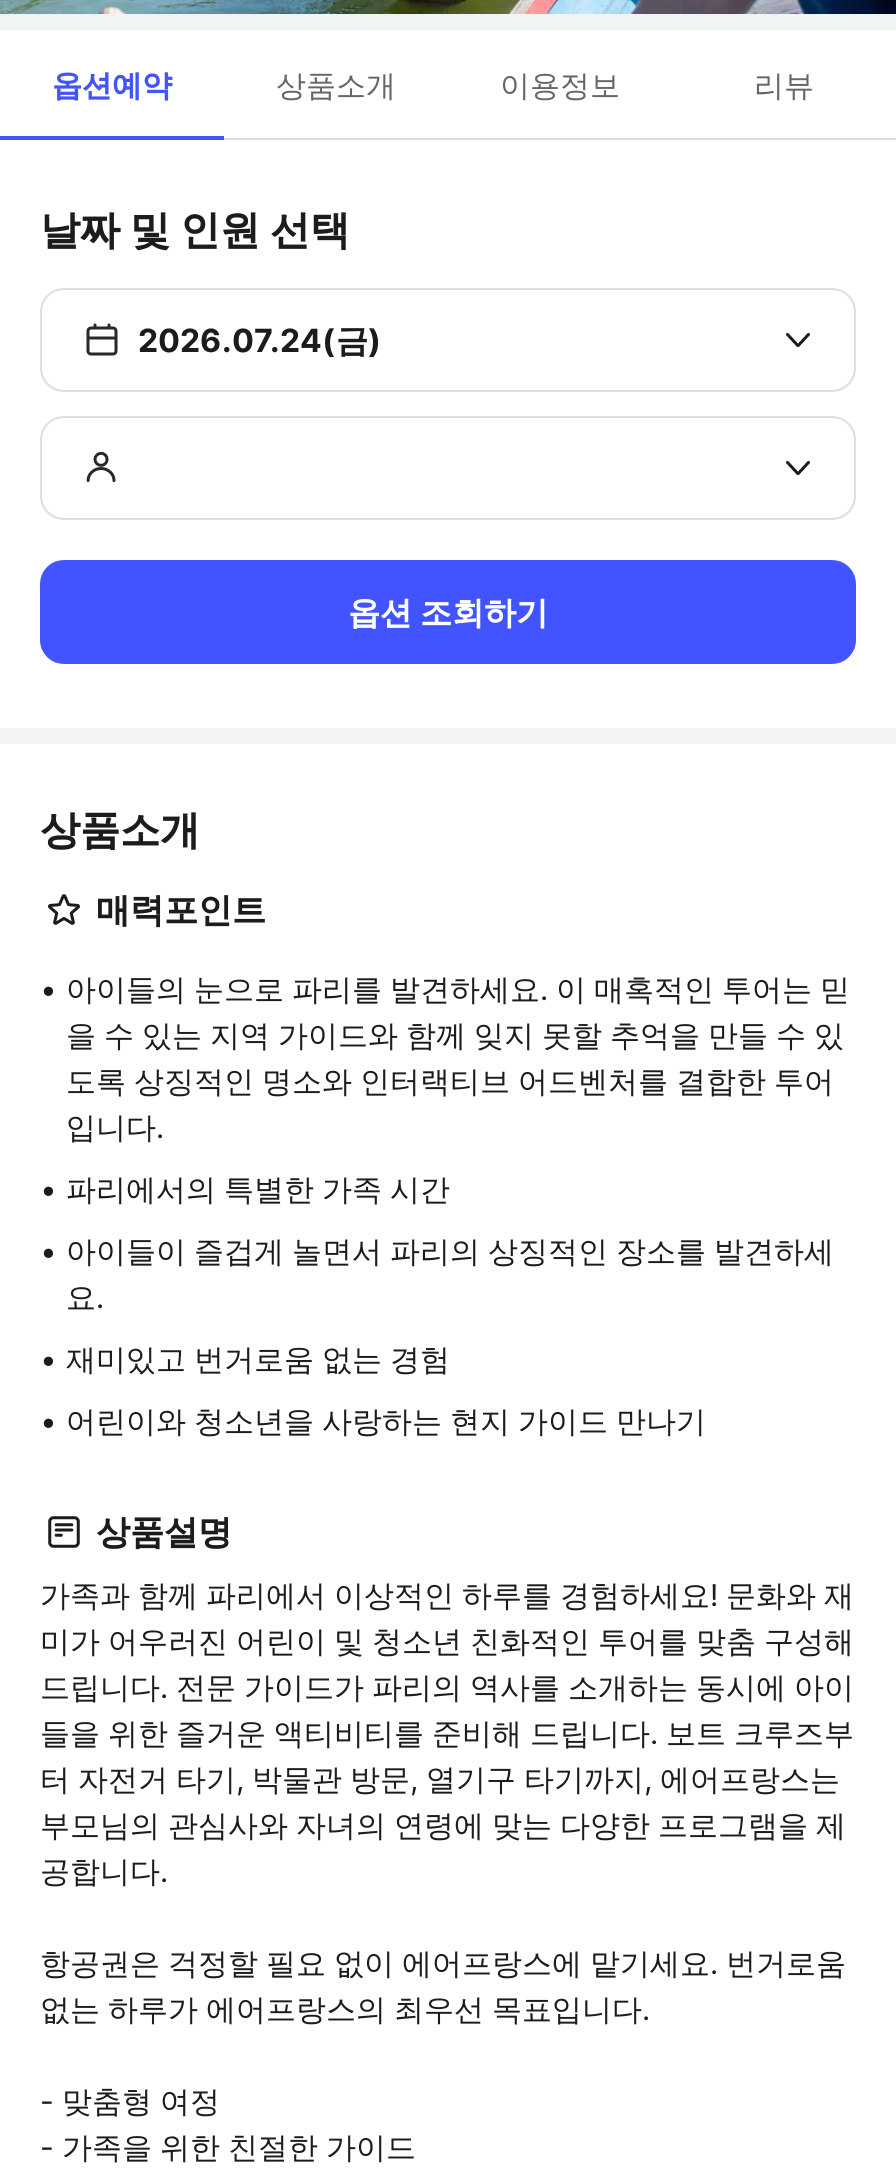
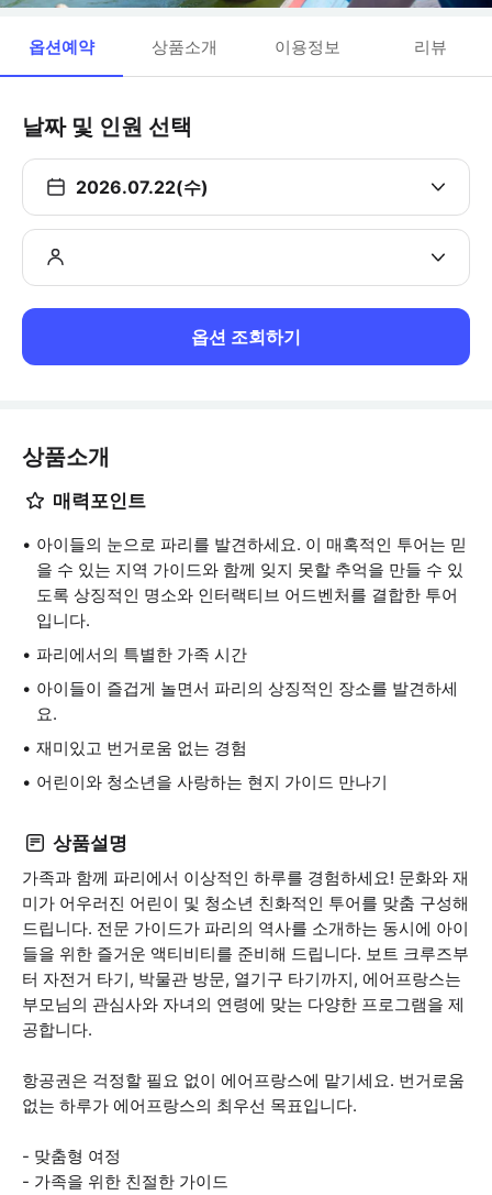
- 2026.07.24(금)
+ 2026.07.22(수)
